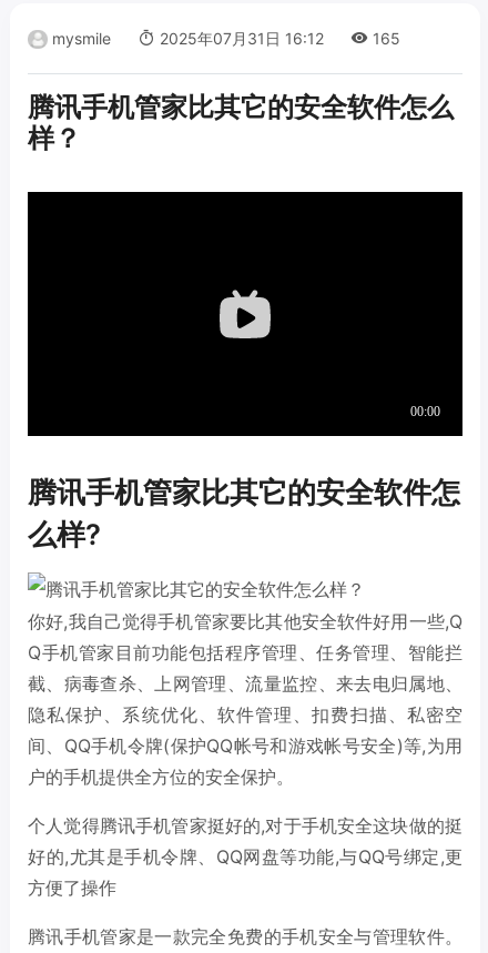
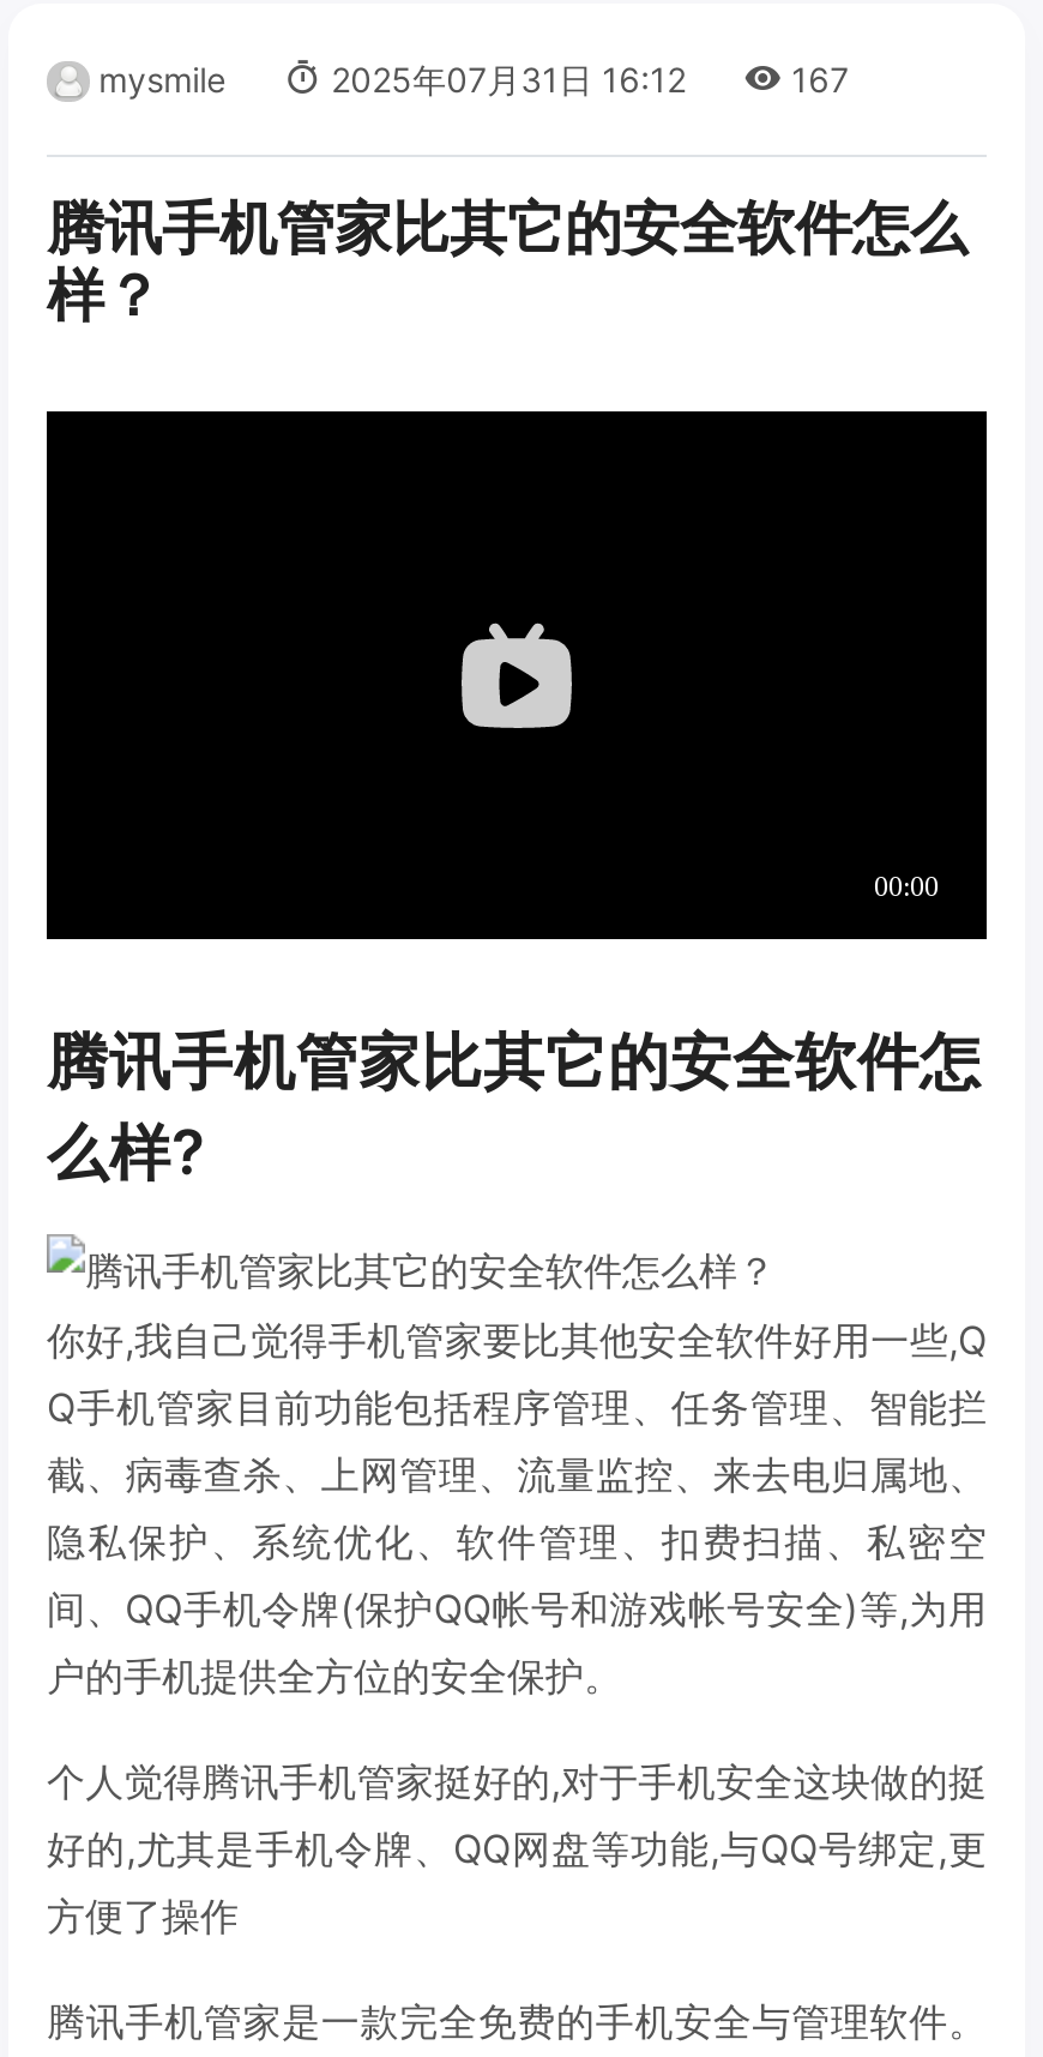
- 165
+ 167
